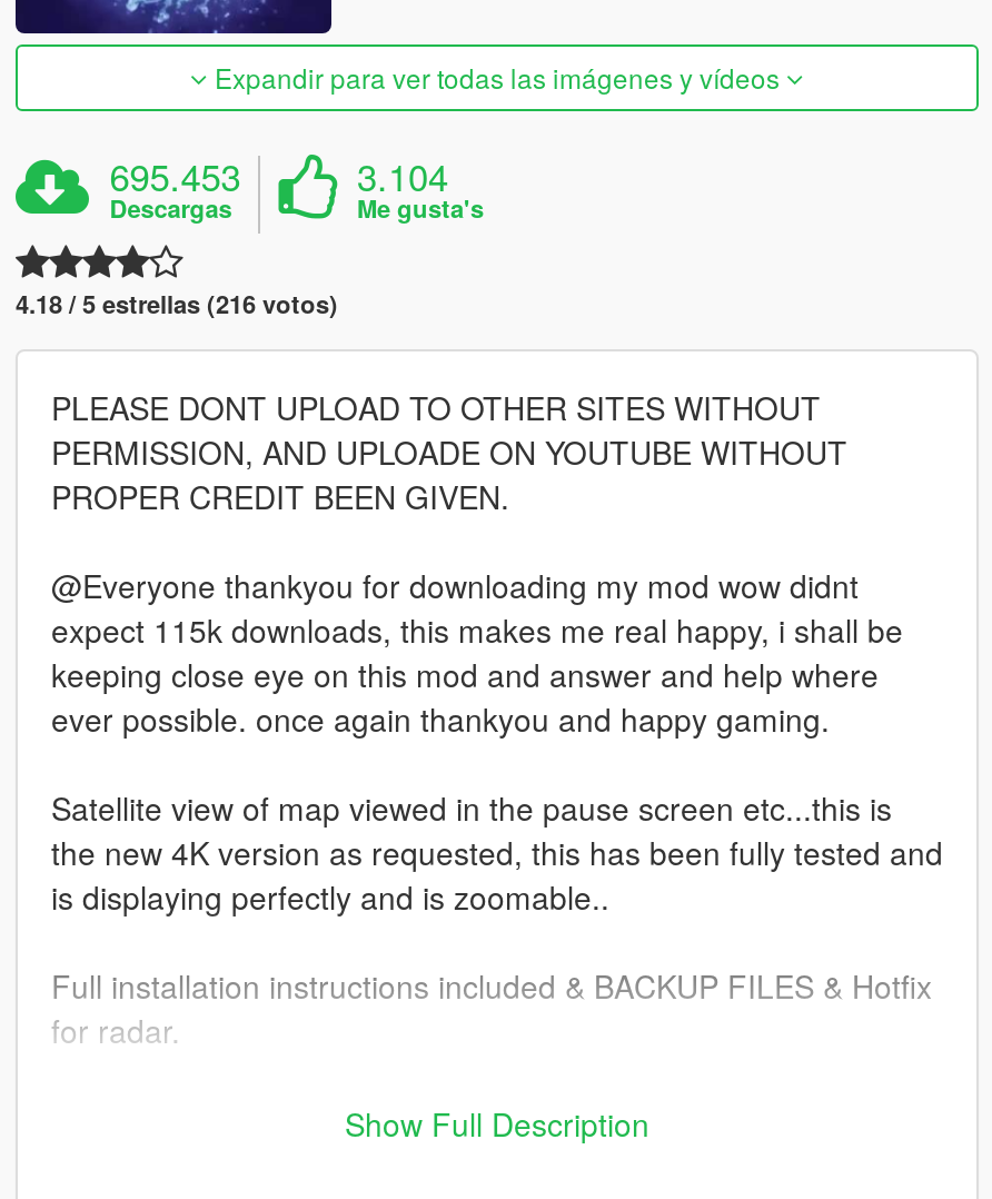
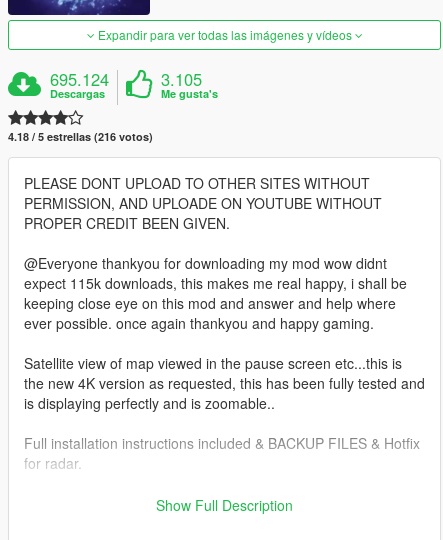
- 695.453
+ 695.124

- 3.104
+ 3.105
